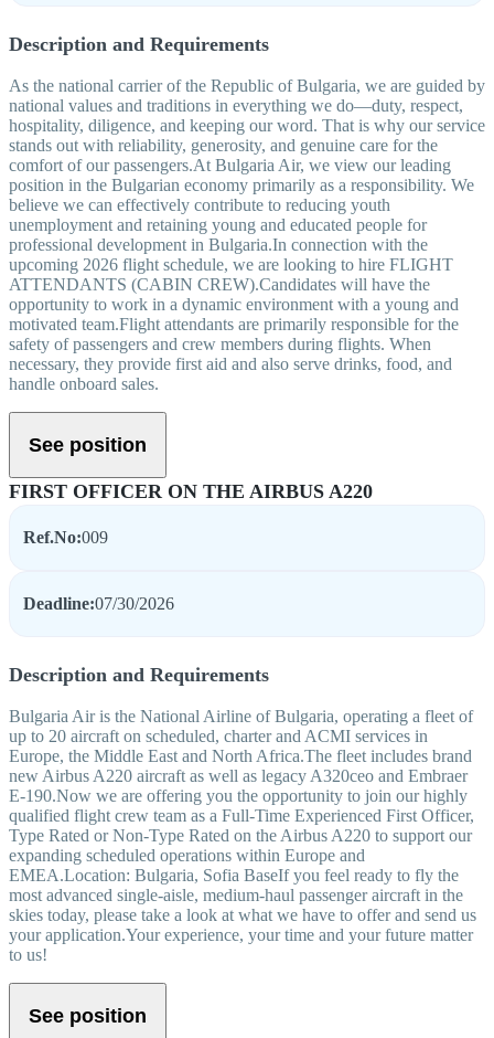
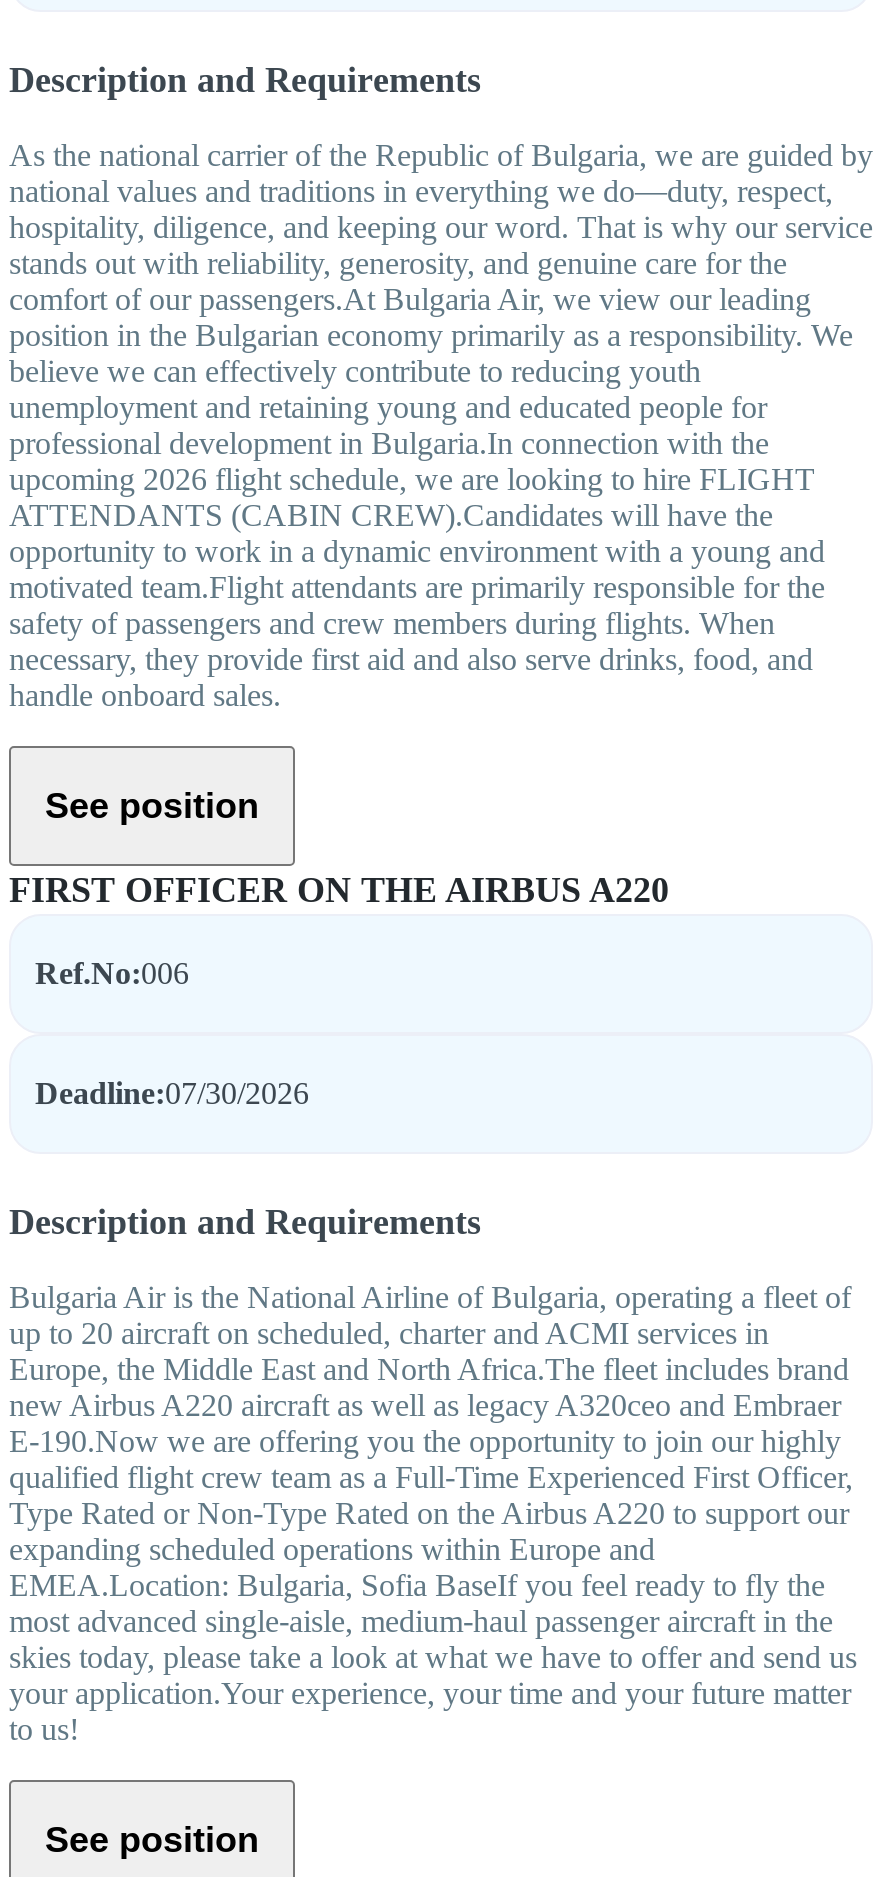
- Ref.No:009
+ Ref.No:006
